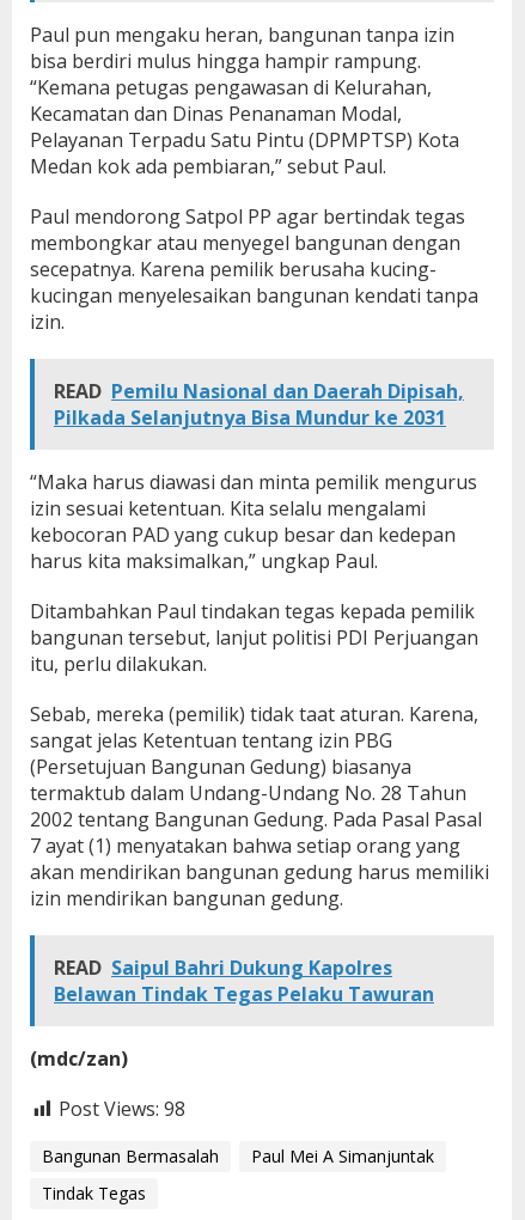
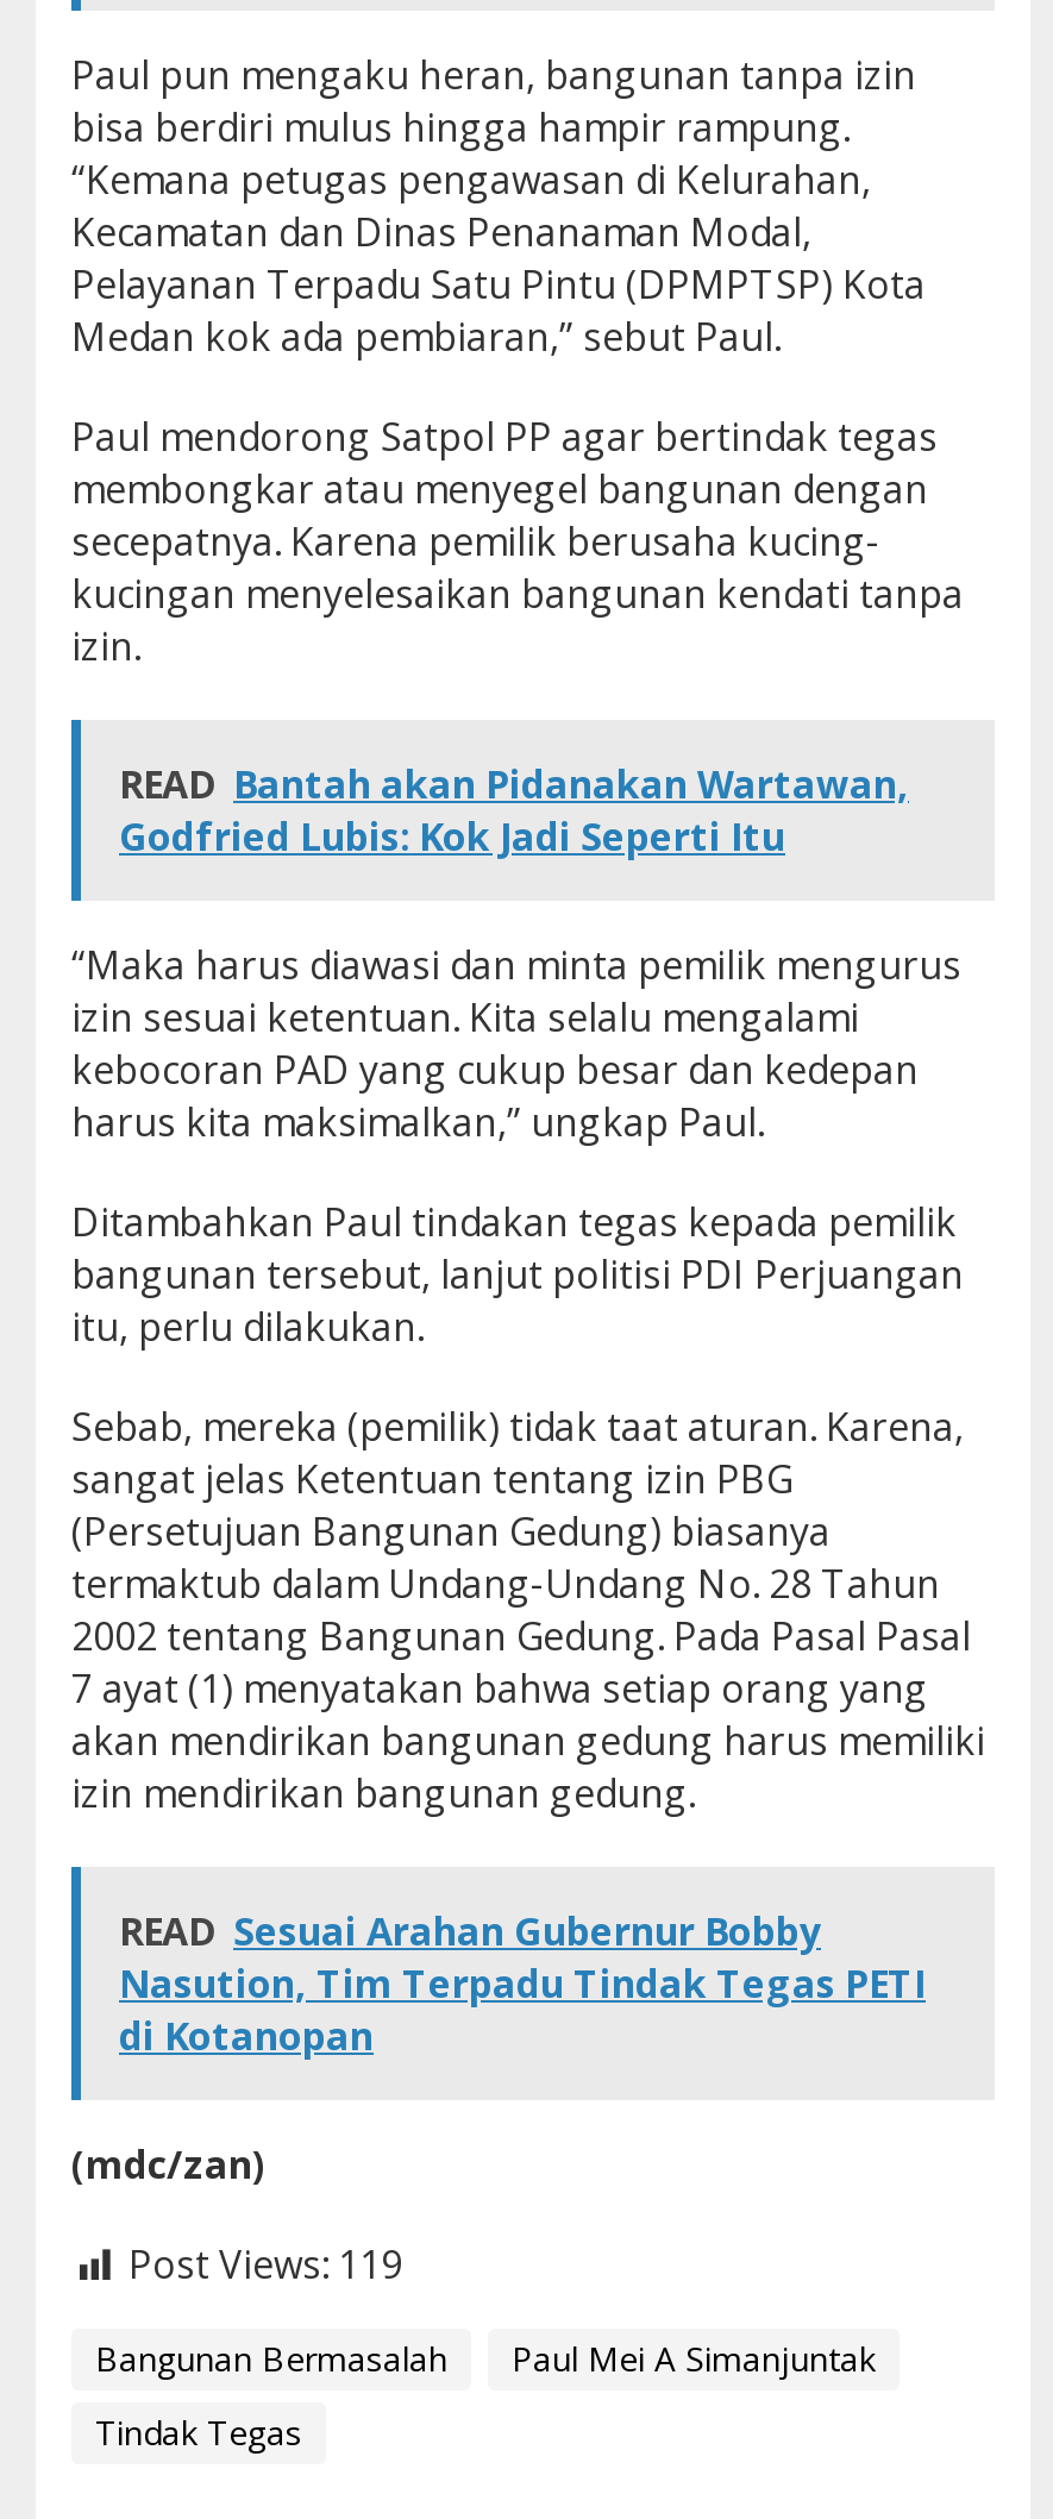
- READ Pemilu Nasional dan Daerah Dipisah,
- Pilkada Selanjutnya Bisa Mundur ke 2031
+ READ Bantah akan Pidanakan Wartawan,
+ Godfried Lubis: Kok Jadi Seperti Itu

- READ Saipul Bahri Dukung Kapolres
- Belawan Tindak Tegas Pelaku Tawuran
+ READ Sesuai Arahan Gubernur Bobby
+ Nasution, Tim Terpadu Tindak Tegas PETI
+ di Kotanopan

- Post Views: 98
+ Post Views: 119
